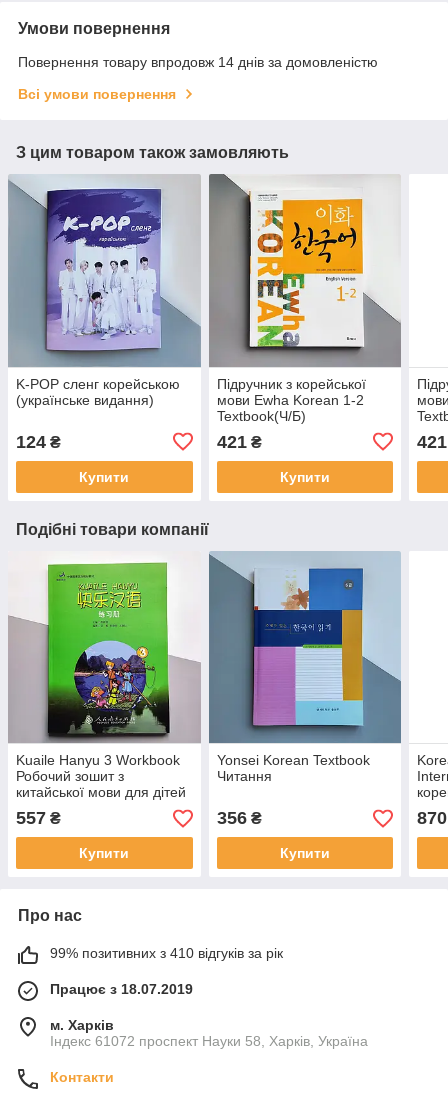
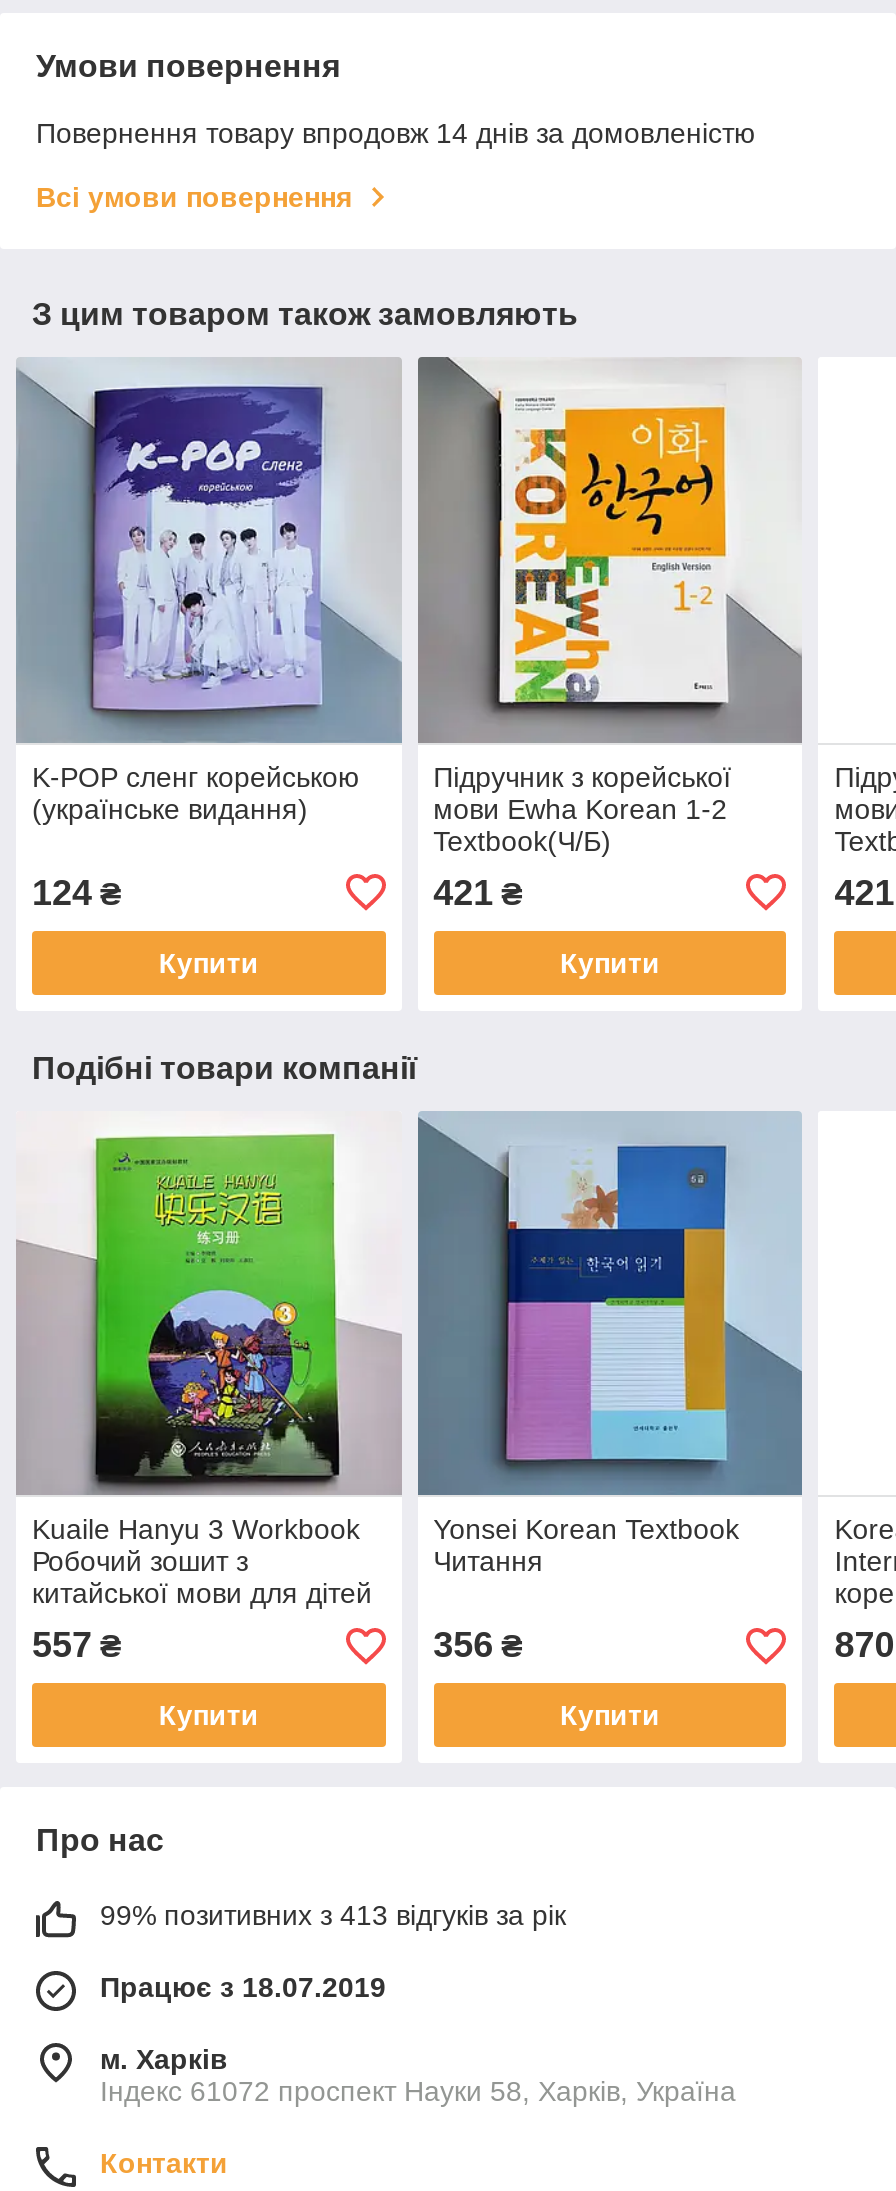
- 99% позитивних з 410 відгуків за рік
+ 99% позитивних з 413 відгуків за рік
